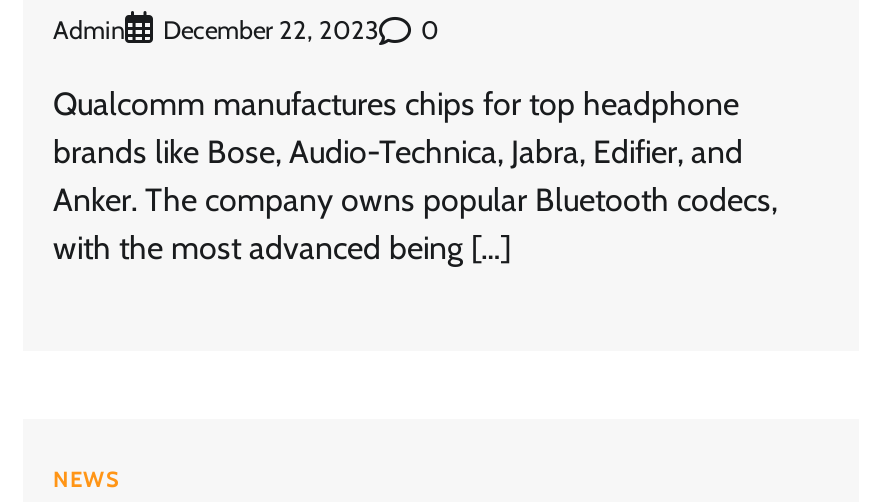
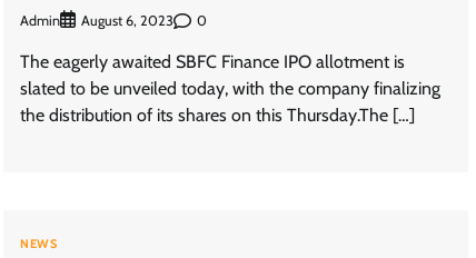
- December 22, 2023
+ August 6, 2023

- Qualcomm manufactures chips for top headphone
- brands like Bose, Audio-Technica, Jabra, Edifier, and
- Anker. The company owns popular Bluetooth codecs,
- with the most advanced being […]
+ The eagerly awaited SBFC Finance IPO allotment is
+ slated to be unveiled today, with the company finalizing
+ the distribution of its shares on this Thursday.The […]
